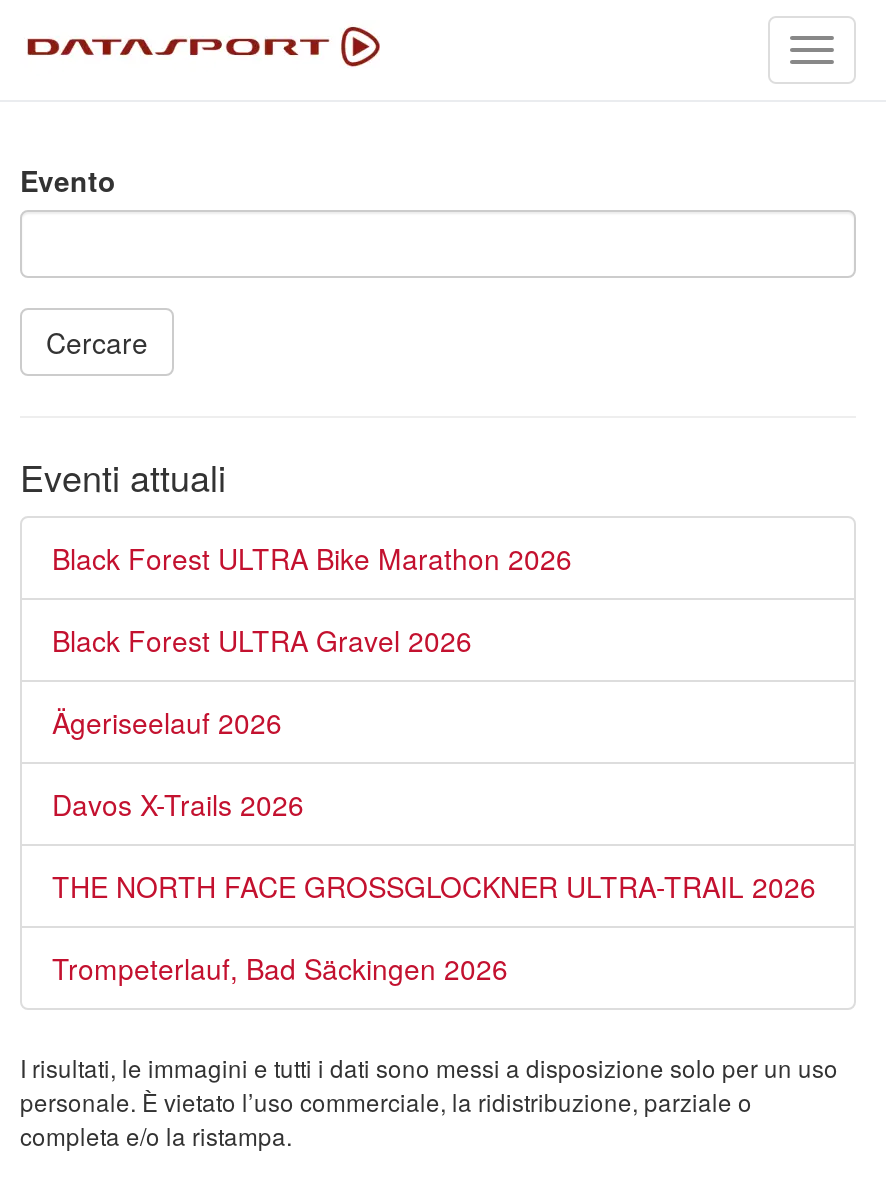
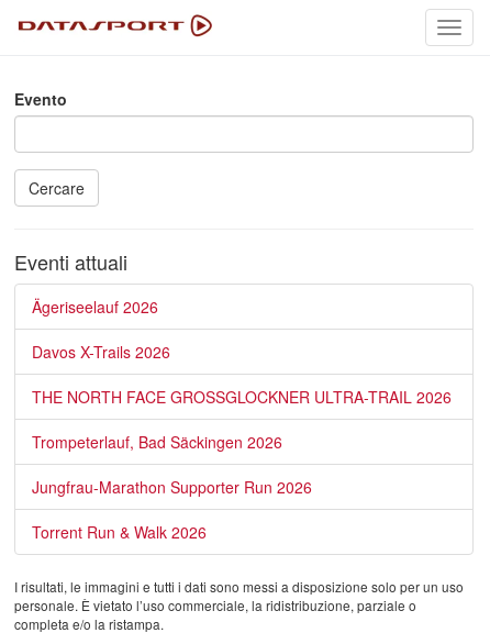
- Black Forest ULTRA Bike Marathon 2026
- Black Forest ULTRA Gravel 2026

moved up: Ägeriseelauf 2026 | Davos X-Trails 2026 | THE NORTH FACE GROSSGLOCKNER ULTRA-TRAIL 2026 | Trompeterlauf, Bad Säckingen 2026

+ Jungfrau-Marathon Supporter Run 2026
+ Torrent Run & Walk 2026
